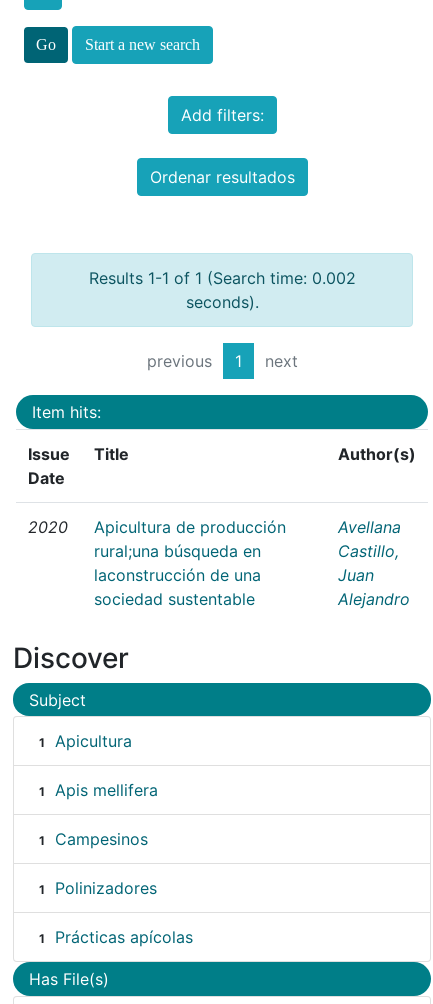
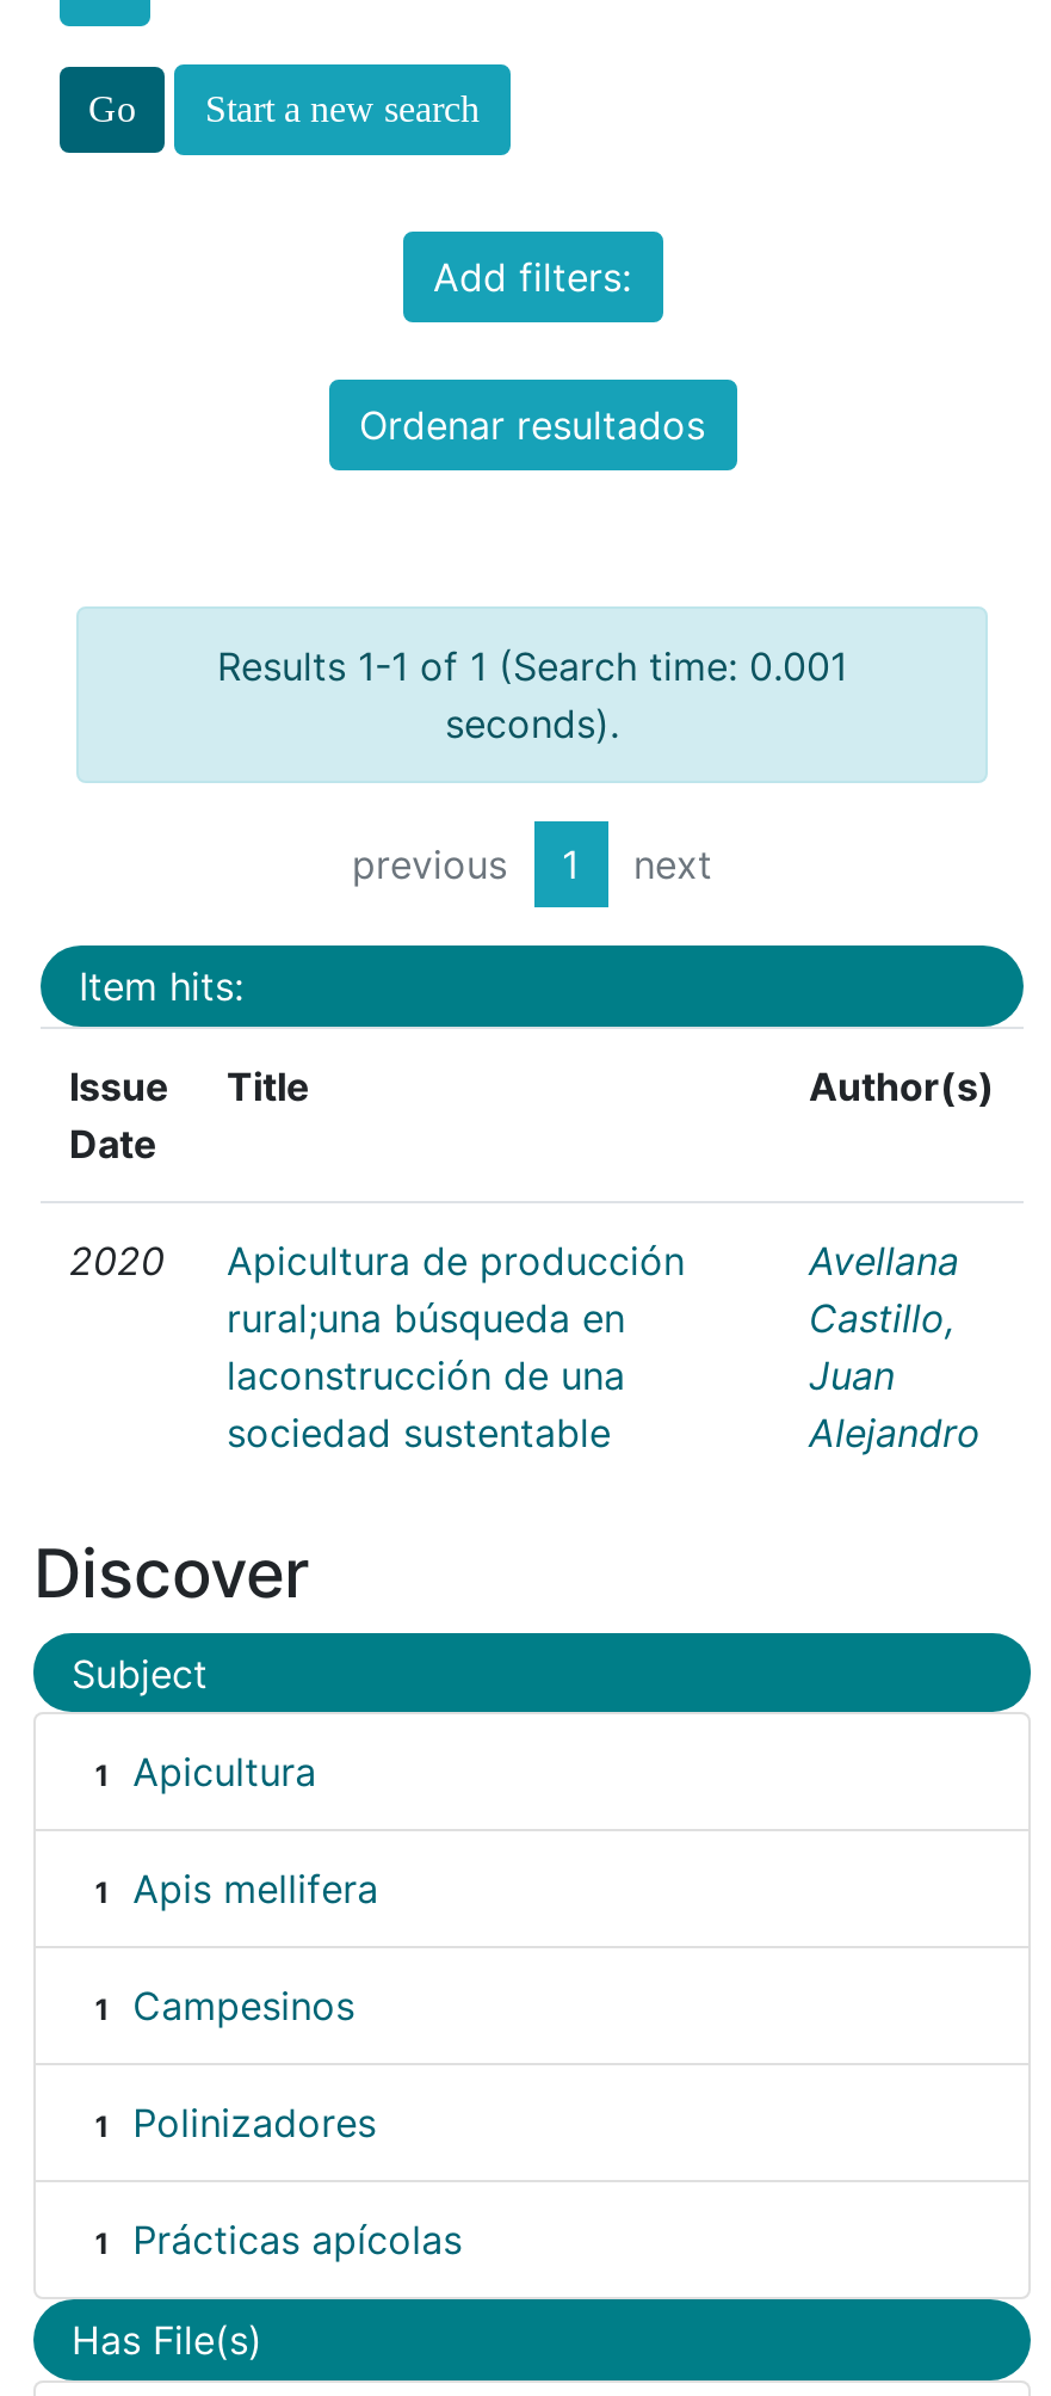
- Results 1-1 of 1 (Search time: 0.002
+ Results 1-1 of 1 (Search time: 0.001
